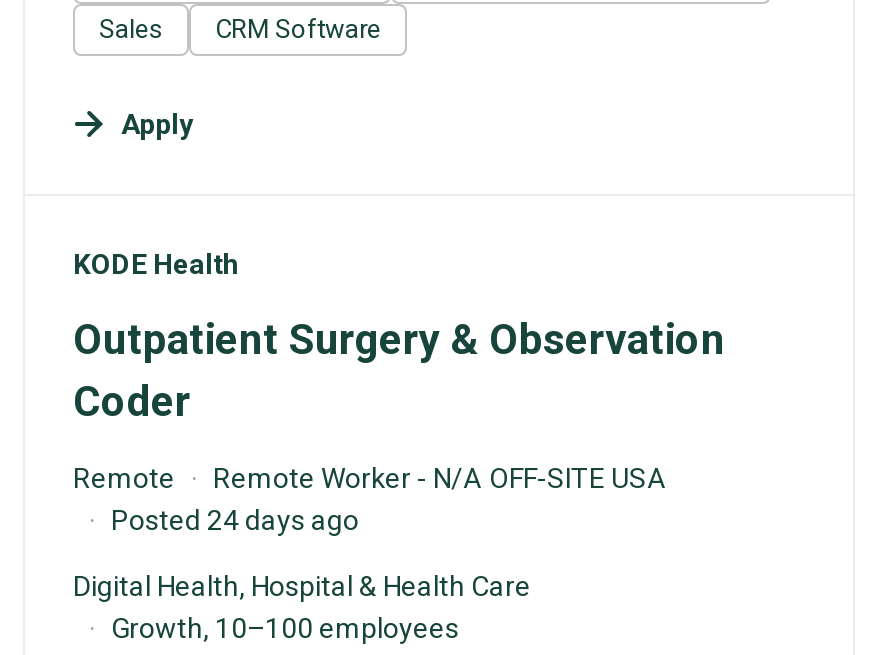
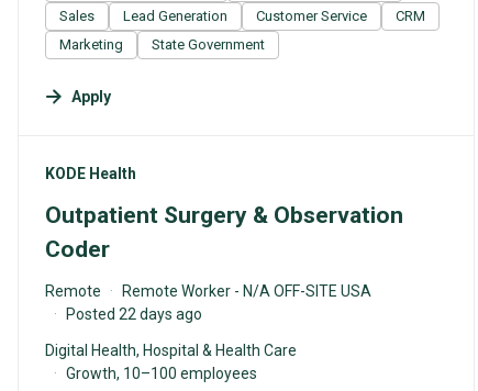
- CRM Software
+ Lead Generation
+ Customer Service
+ CRM
+ Marketing
+ State Government

- Posted 24 days ago
+ Posted 22 days ago
